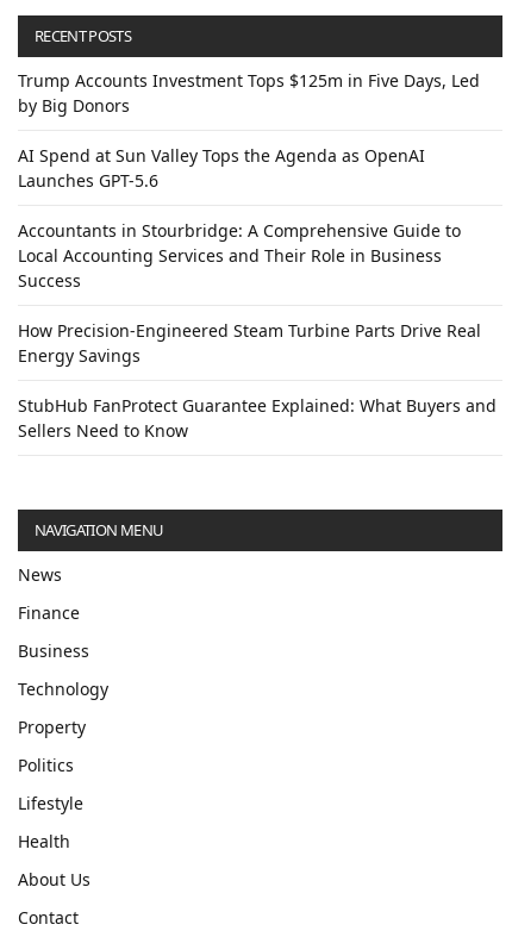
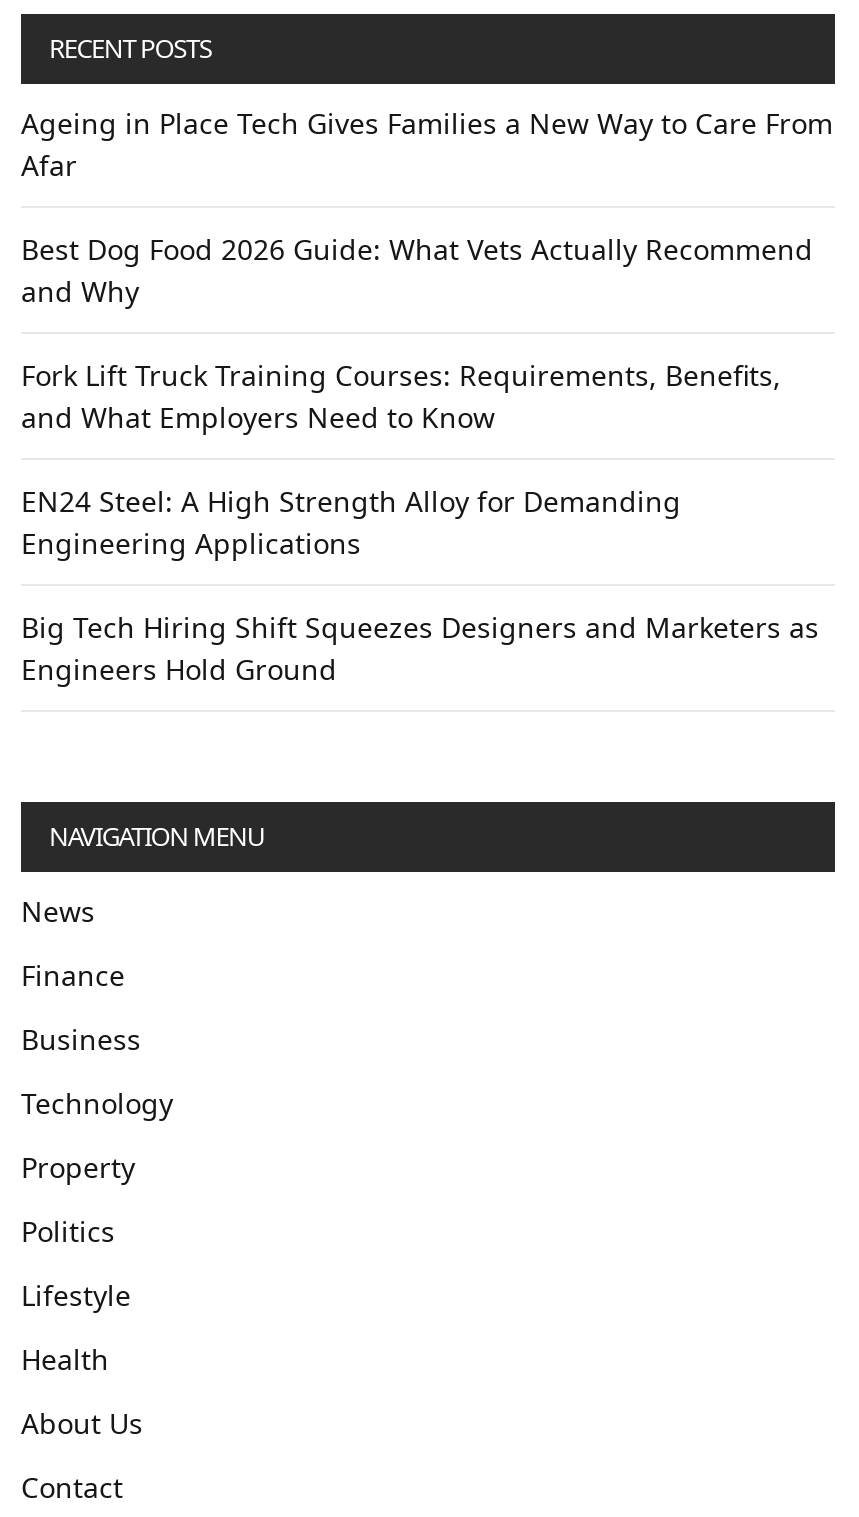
- Trump Accounts Investment Tops $125m in Five Days, Led
- by Big Donors
+ Ageing in Place Tech Gives Families a New Way to Care From
+ Afar

- AI Spend at Sun Valley Tops the Agenda as OpenAI
- Launches GPT-5.6
+ Best Dog Food 2026 Guide: What Vets Actually Recommend
+ and Why

- Accountants in Stourbridge: A Comprehensive Guide to
- Local Accounting Services and Their Role in Business
- Success
+ Fork Lift Truck Training Courses: Requirements, Benefits,
+ and What Employers Need to Know

- How Precision-Engineered Steam Turbine Parts Drive Real
- Energy Savings
+ EN24 Steel: A High Strength Alloy for Demanding
+ Engineering Applications

- StubHub FanProtect Guarantee Explained: What Buyers and
- Sellers Need to Know
+ Big Tech Hiring Shift Squeezes Designers and Marketers as
+ Engineers Hold Ground
